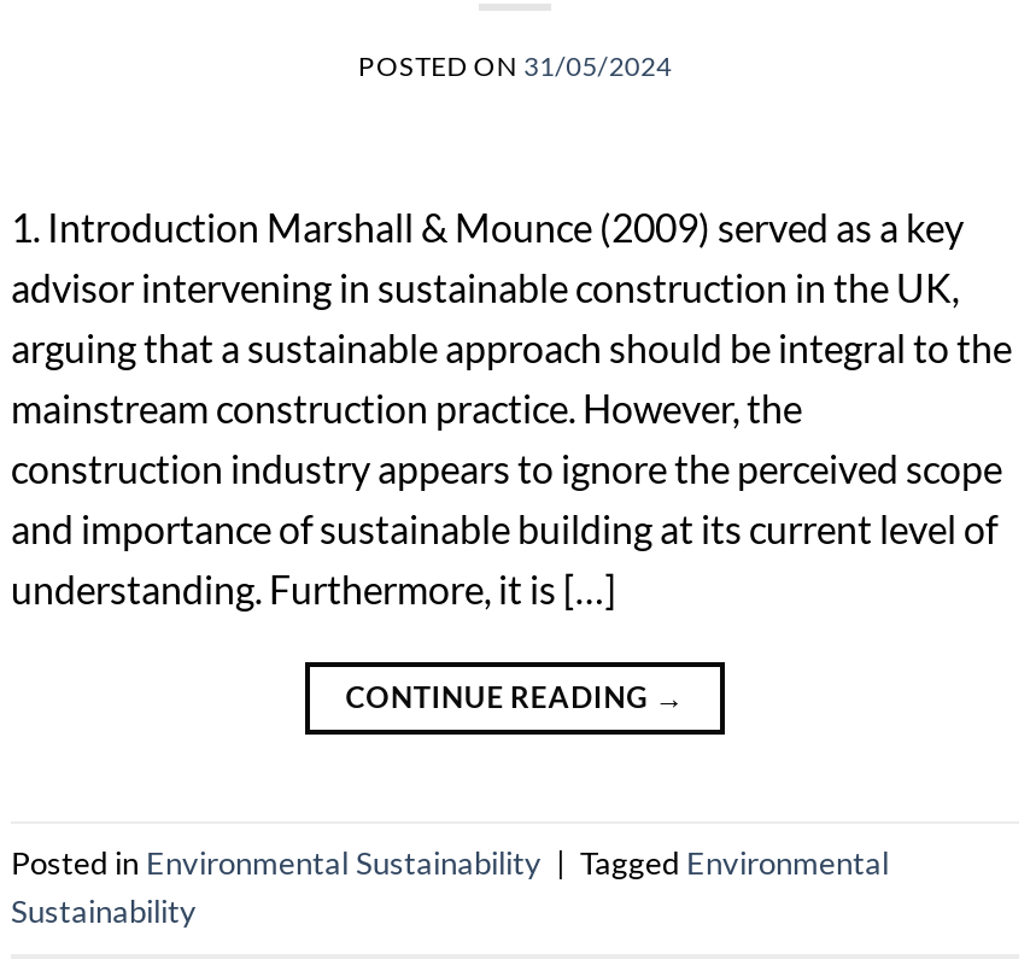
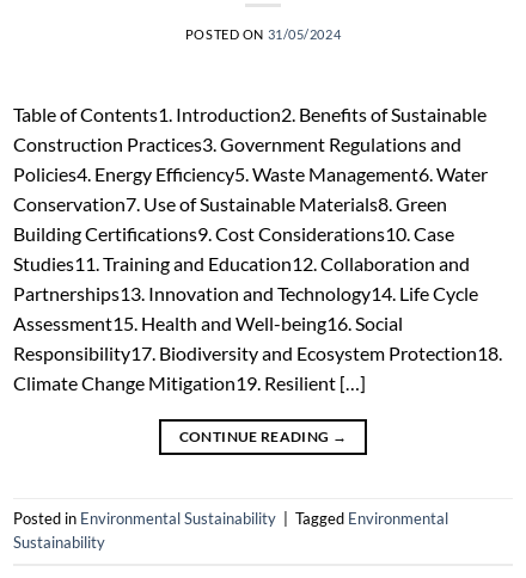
- 1. Introduction Marshall & Mounce (2009) served as a key
- advisor intervening in sustainable construction in the UK,
- arguing that a sustainable approach should be integral to the
- mainstream construction practice. However, the
- construction industry appears to ignore the perceived scope
- and importance of sustainable building at its current level of
- understanding. Furthermore, it is […]
+ Table of Contents1. Introduction2. Benefits of Sustainable
+ Construction Practices3. Government Regulations and
+ Policies4. Energy Efficiency5. Waste Management6. Water
+ Conservation7. Use of Sustainable Materials8. Green
+ Building Certifications9. Cost Considerations10. Case
+ Studies11. Training and Education12. Collaboration and
+ Partnerships13. Innovation and Technology14. Life Cycle
+ Assessment15. Health and Well-being16. Social
+ Responsibility17. Biodiversity and Ecosystem Protection18.
+ Climate Change Mitigation19. Resilient […]
